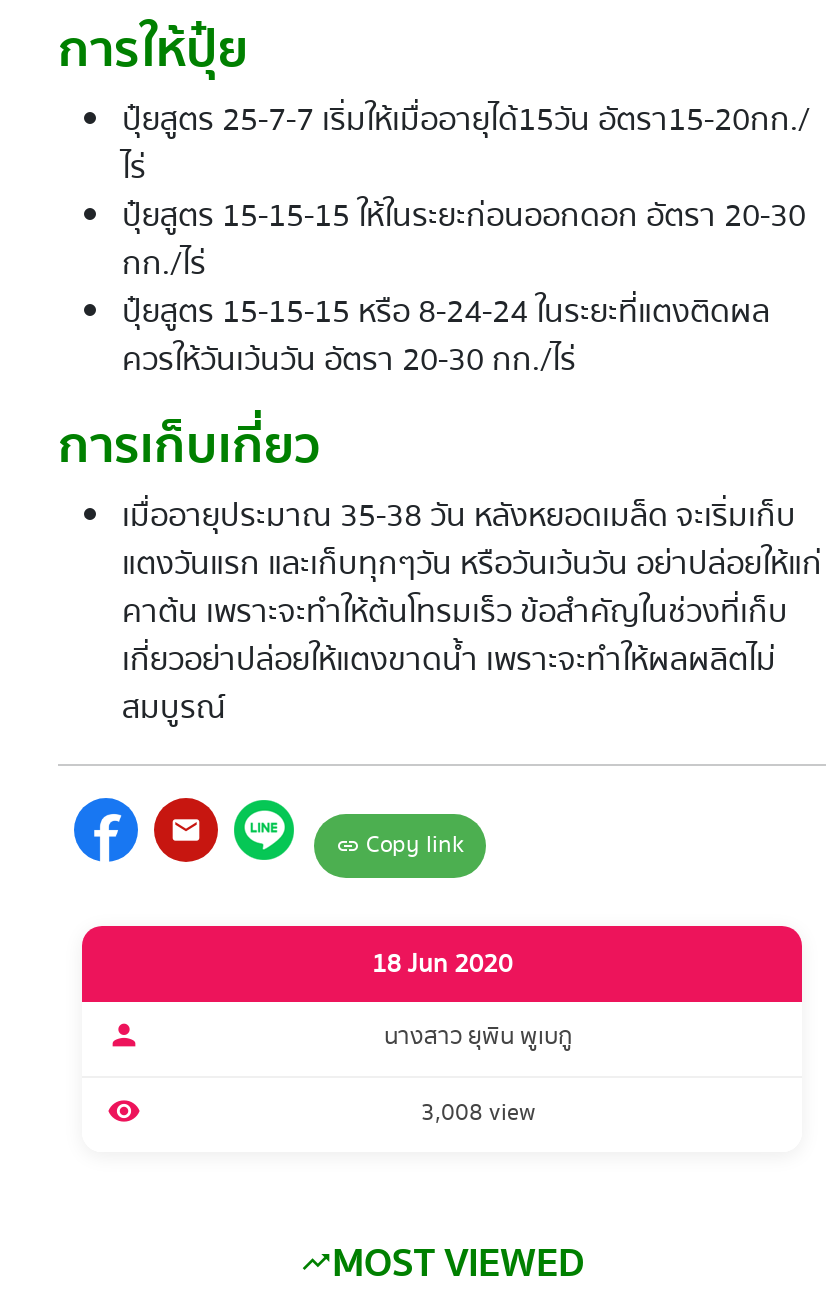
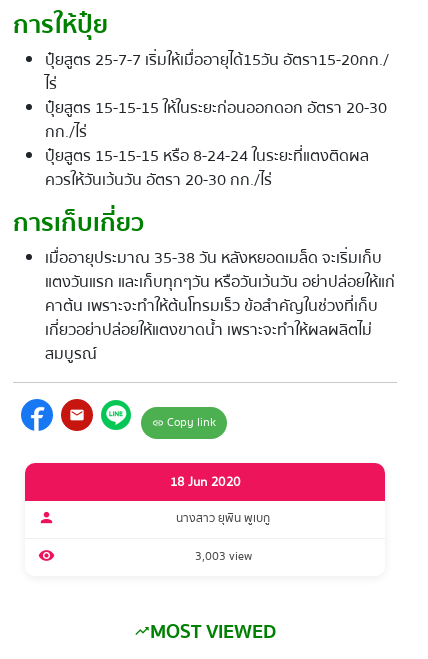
- 3,008 view
+ 3,003 view
